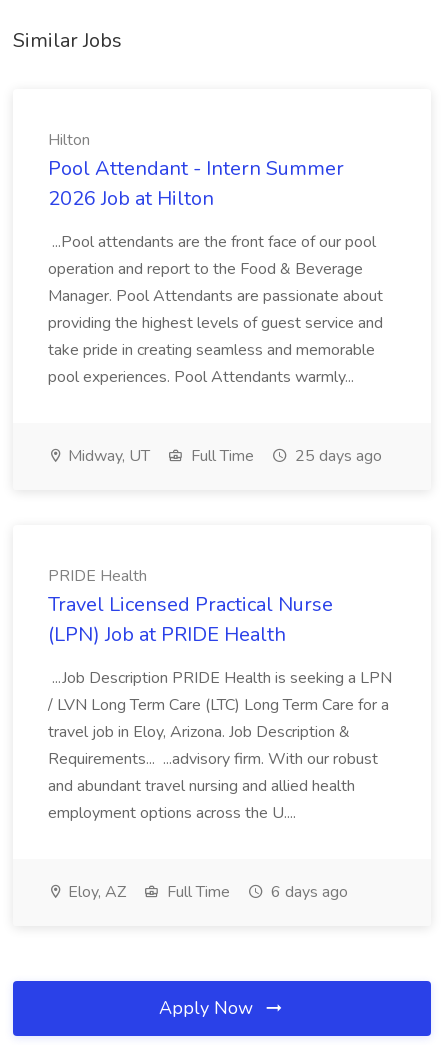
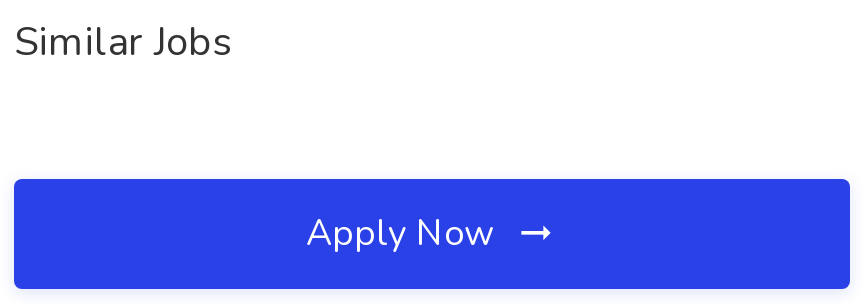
- Hilton
- Pool Attendant - Intern Summer
- 2026 Job at Hilton
- ...Pool attendants are the front face of our pool
- operation and report to the Food & Beverage
- Manager. Pool Attendants are passionate about
- providing the highest levels of guest service and
- take pride in creating seamless and memorable
- pool experiences. Pool Attendants warmly...

- Midway, UT
- Full Time
- 25 days ago

- PRIDE Health
- Travel Licensed Practical Nurse
- (LPN) Job at PRIDE Health
- ...Job Description PRIDE Health is seeking a LPN
- / LVN Long Term Care (LTC) Long Term Care for a
- travel job in Eloy, Arizona. Job Description &
- Requirements... ...advisory firm. With our robust
- and abundant travel nursing and allied health
- employment options across the U....

- Eloy, AZ
- Full Time
- 6 days ago
